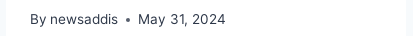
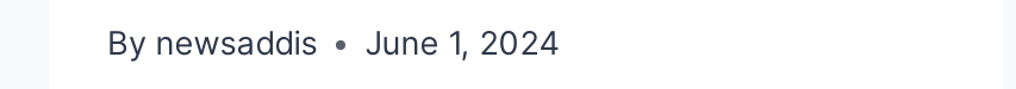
- By newsaddis May 31, 2024
+ By newsaddis June 1, 2024
